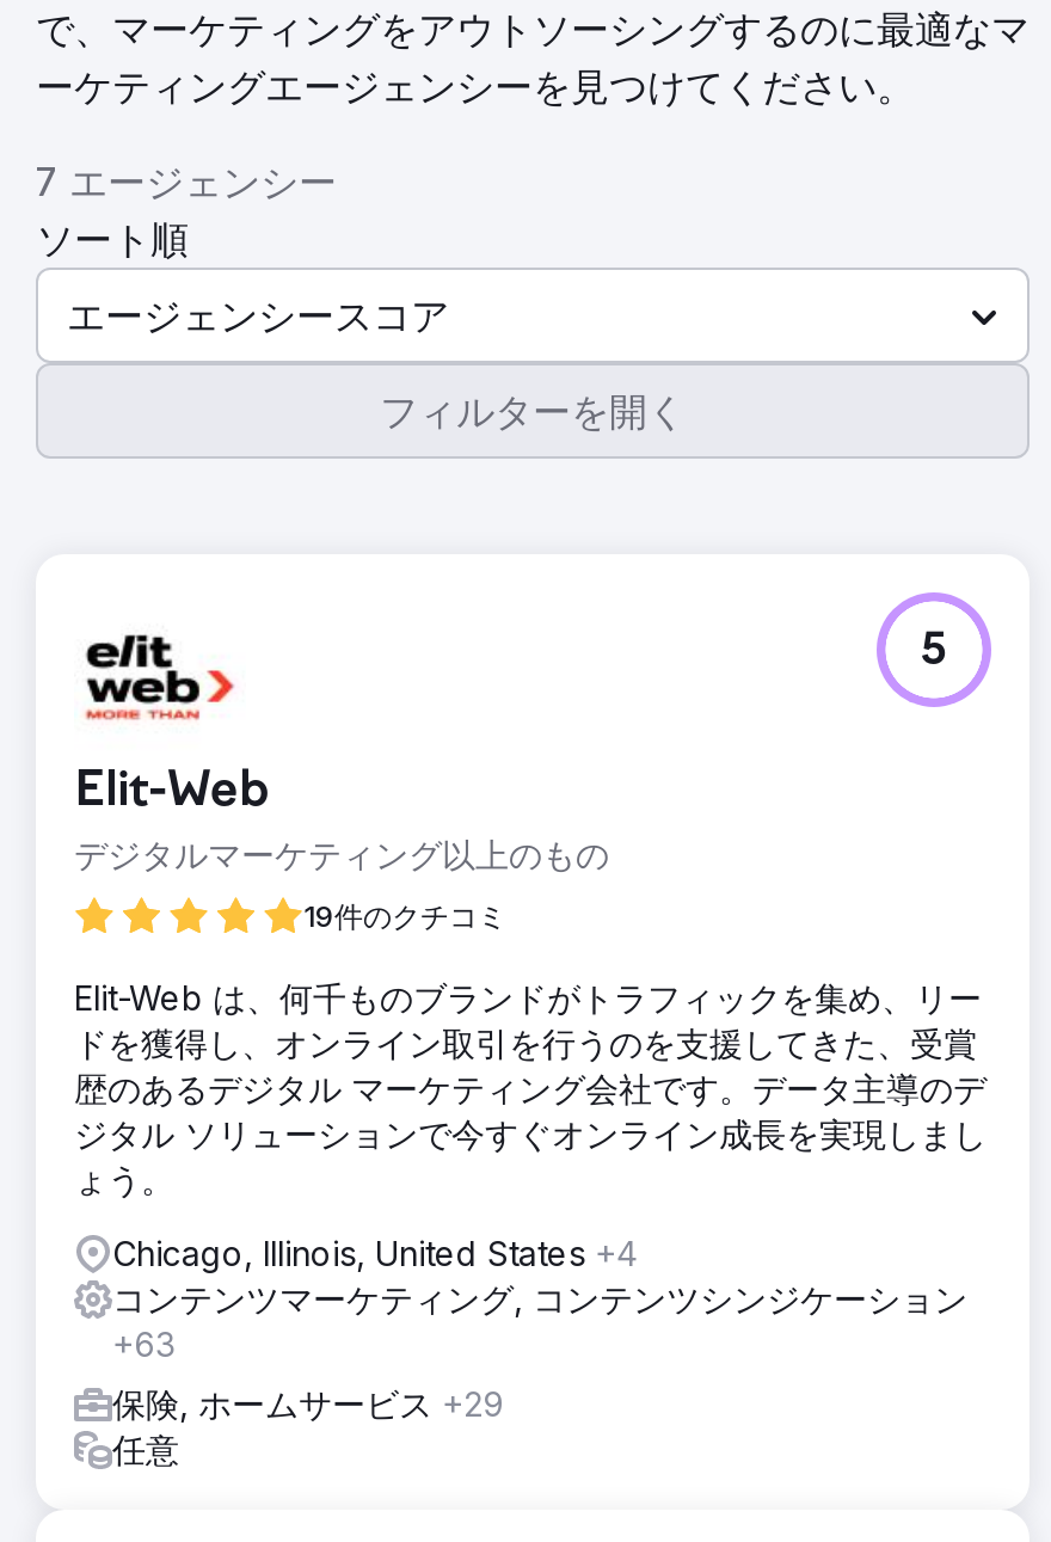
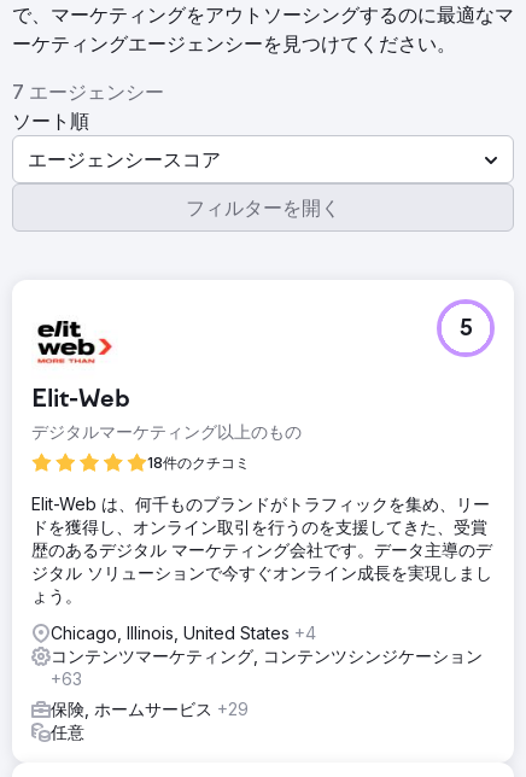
- 19件のクチコミ
+ 18件のクチコミ
